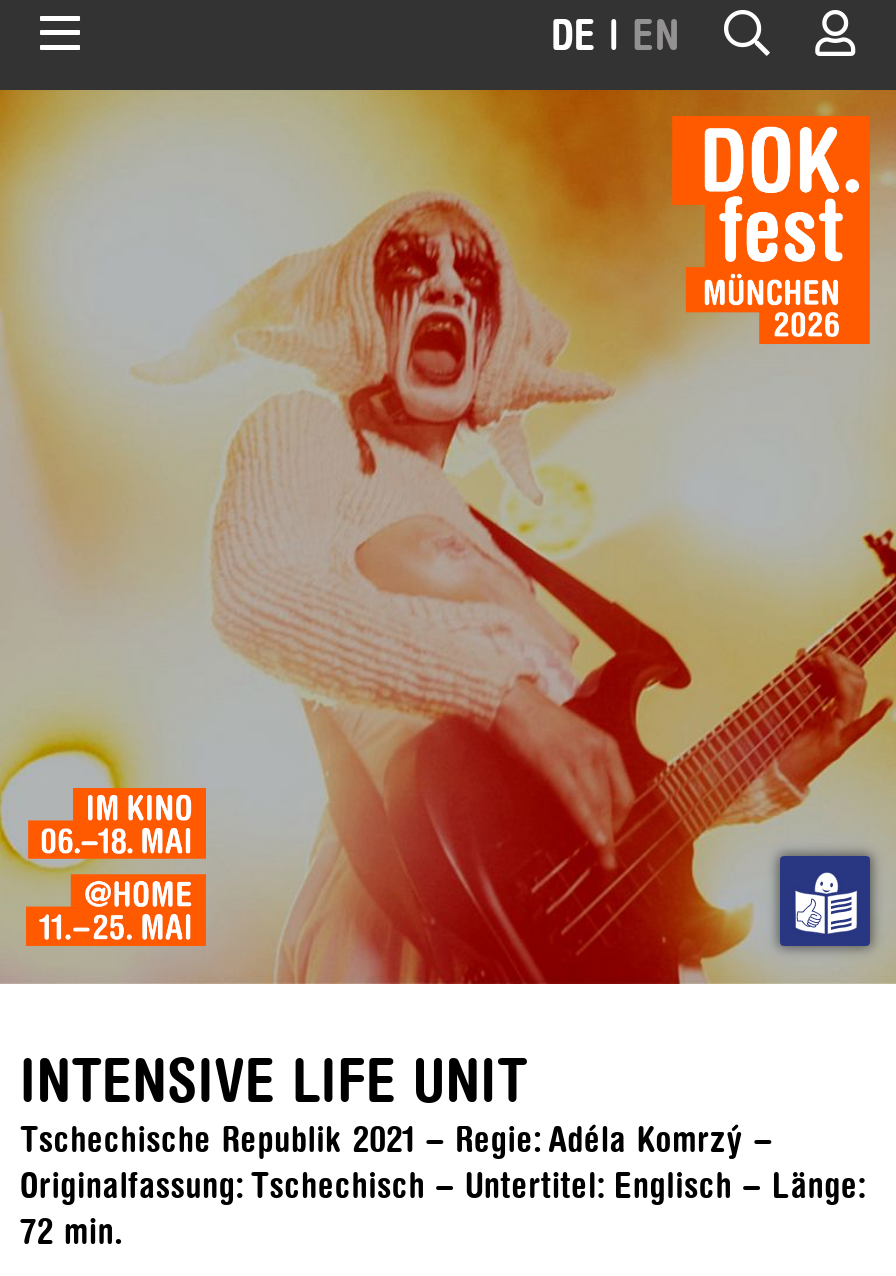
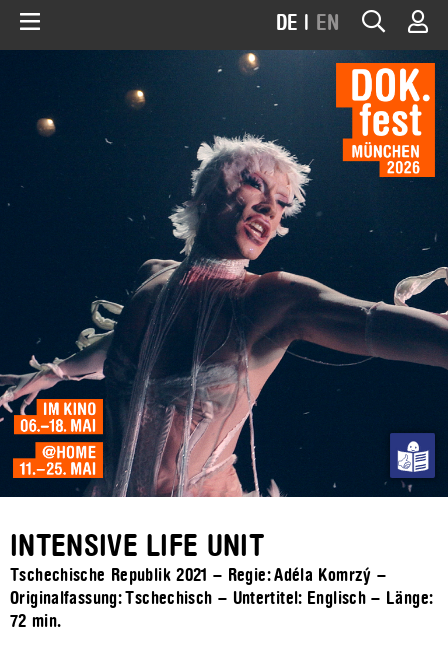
- [image]
+ [image]
